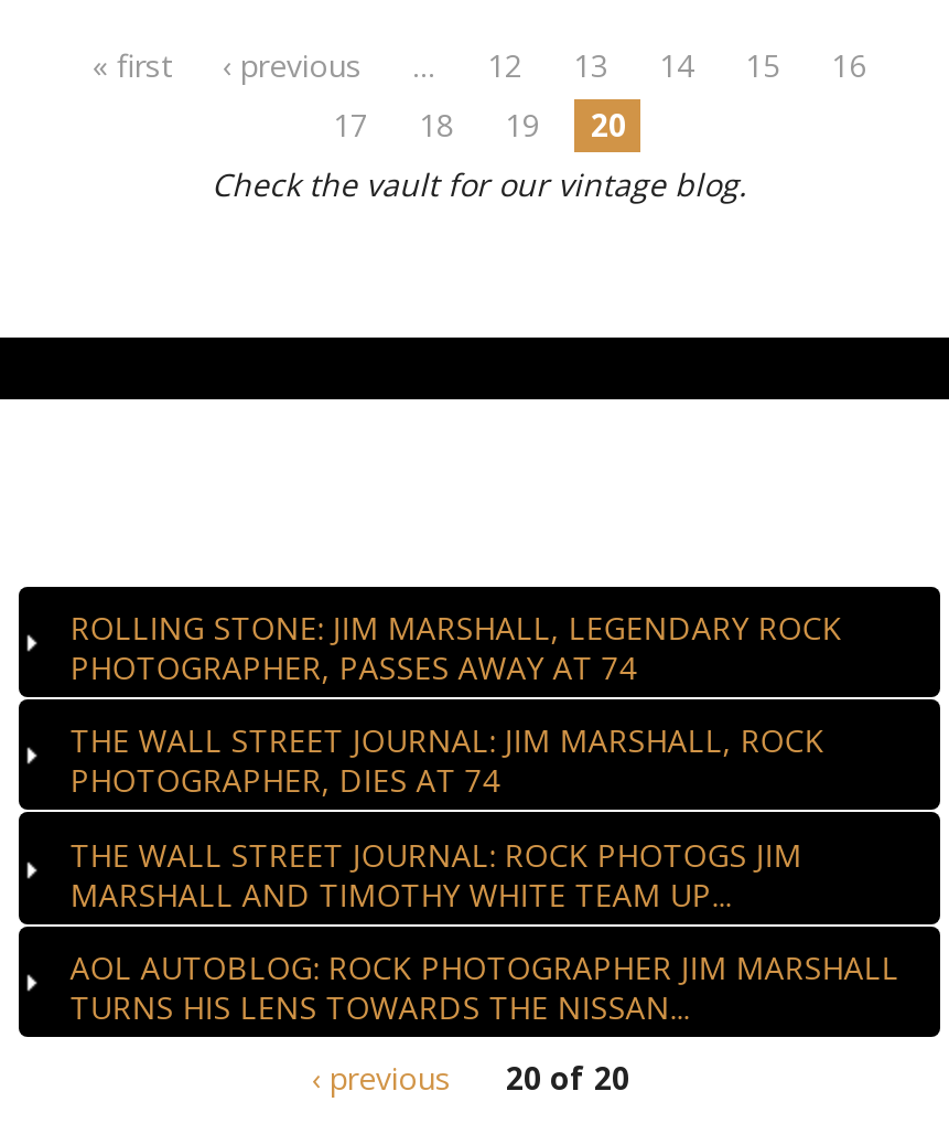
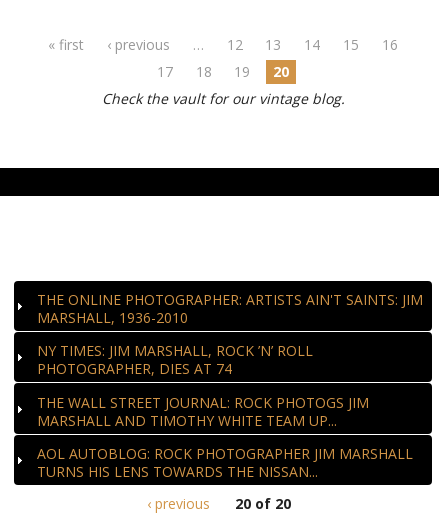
- ROLLING STONE: JIM MARSHALL, LEGENDARY ROCK
- PHOTOGRAPHER, PASSES AWAY AT 74
+ THE ONLINE PHOTOGRAPHER: ARTISTS AIN'T SAINTS: JIM
+ MARSHALL, 1936-2010

- THE WALL STREET JOURNAL: JIM MARSHALL, ROCK
+ NY TIMES: JIM MARSHALL, ROCK ’N’ ROLL
